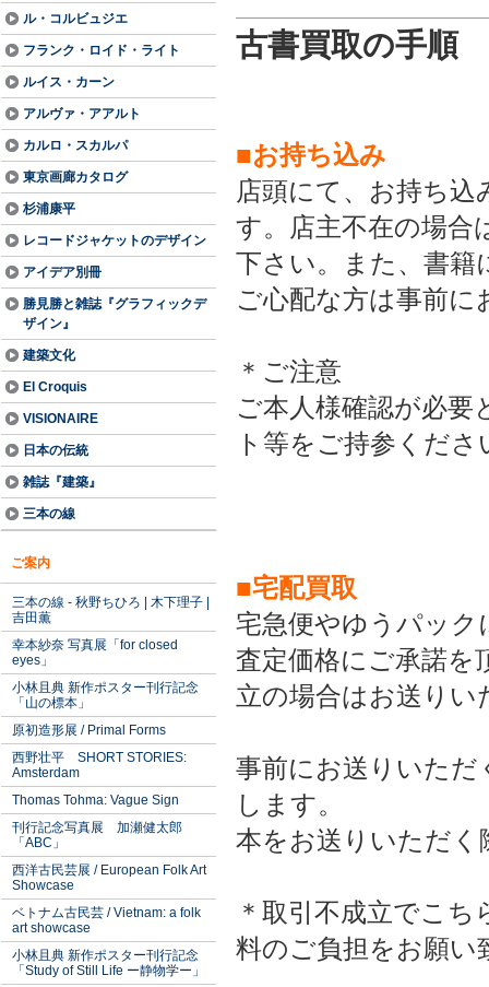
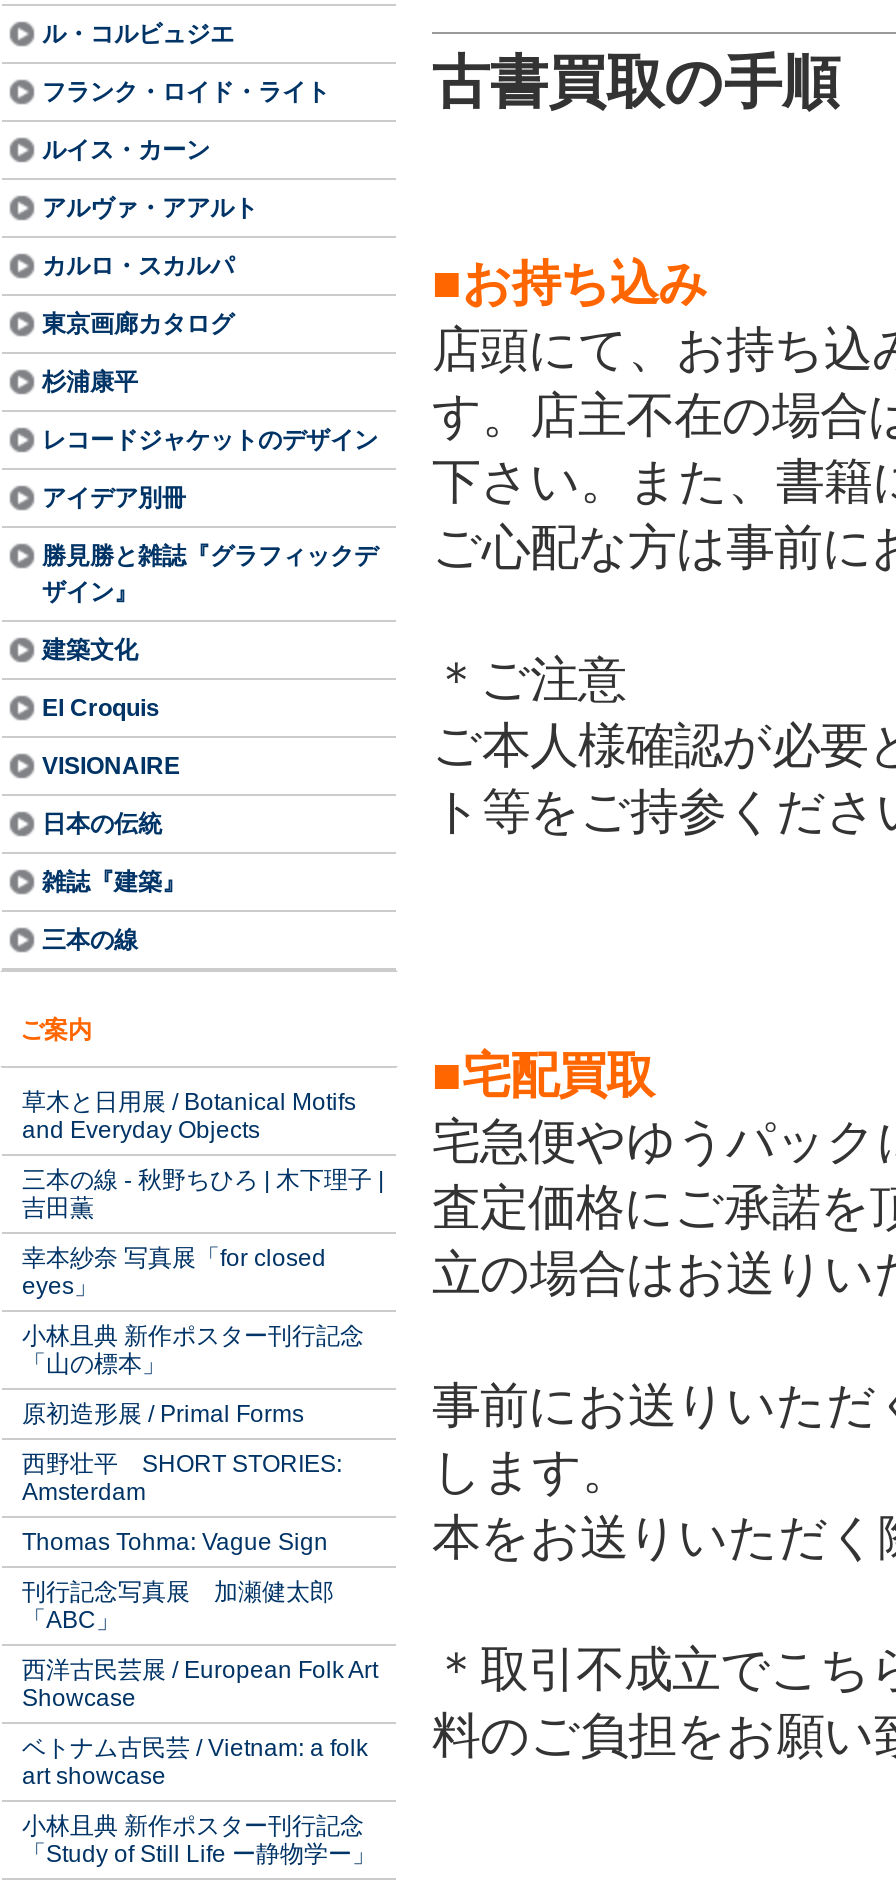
+ 草木と日用展 / Botanical Motifs
+ and Everyday Objects
